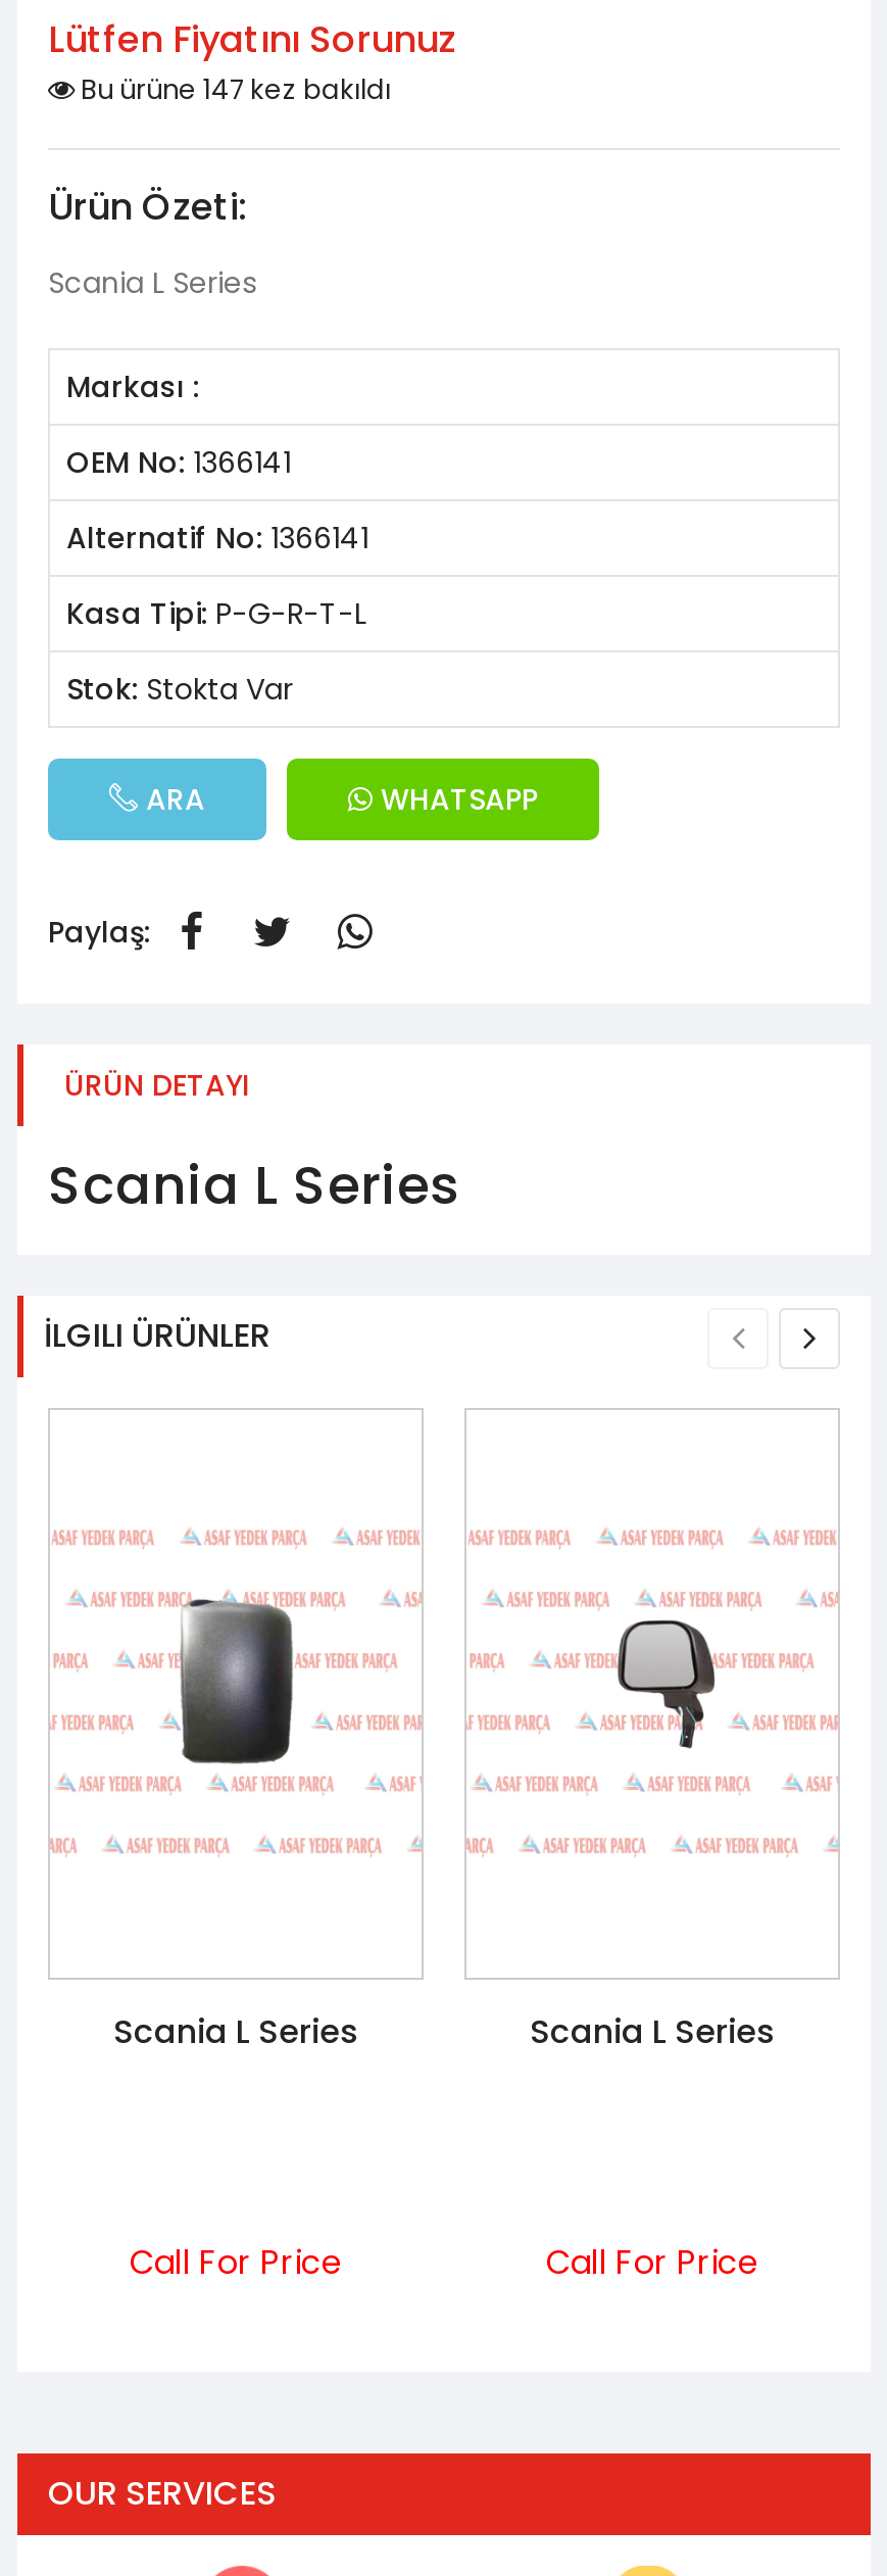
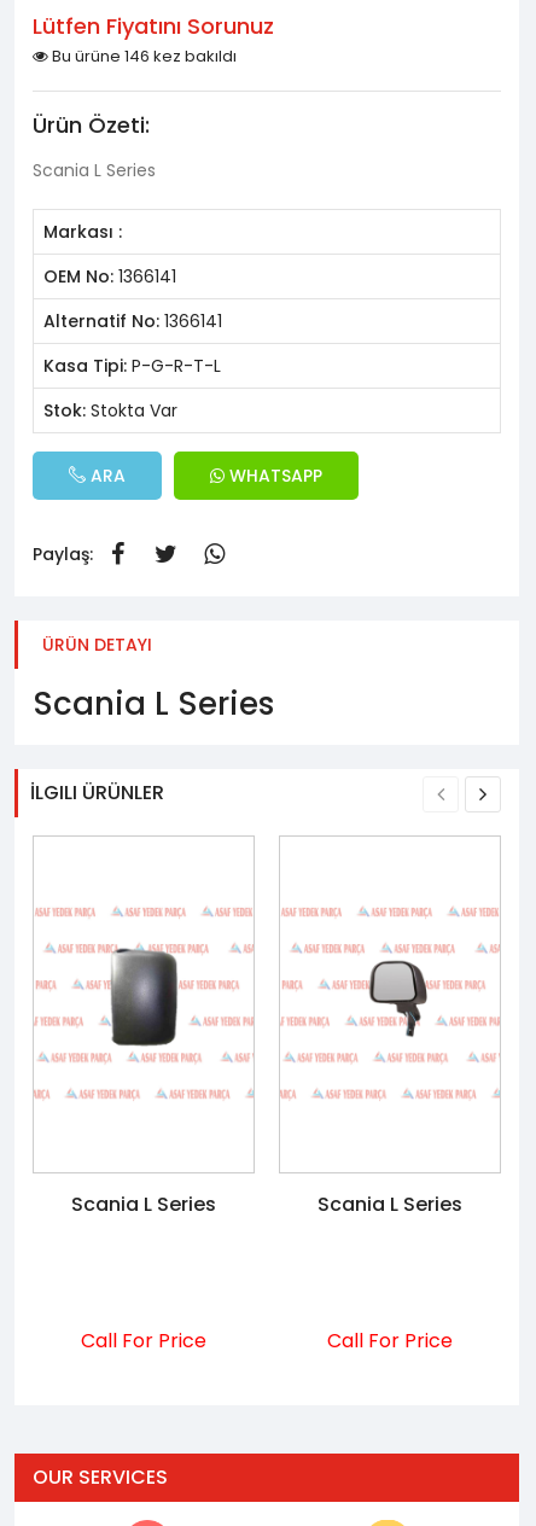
- Bu ürüne 147 kez bakıldı
+ Bu ürüne 146 kez bakıldı
